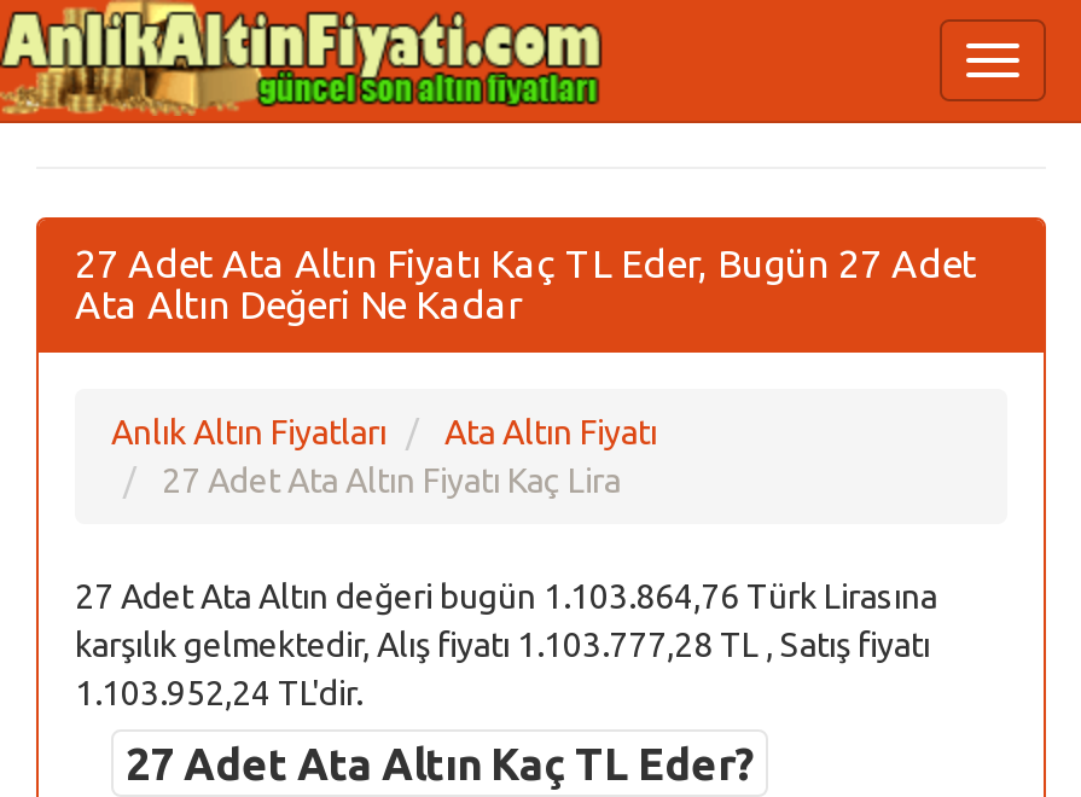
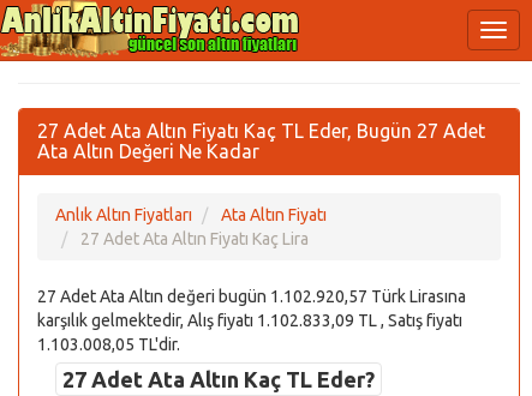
- 27 Adet Ata Altın değeri bugün 1.103.864,76 Türk Lirasına
+ 27 Adet Ata Altın değeri bugün 1.102.920,57 Türk Lirasına

- karşılık gelmektedir, Alış fiyatı 1.103.777,28 TL , Satış fiyatı
+ karşılık gelmektedir, Alış fiyatı 1.102.833,09 TL , Satış fiyatı

- 1.103.952,24 TL'dir.
+ 1.103.008,05 TL'dir.
